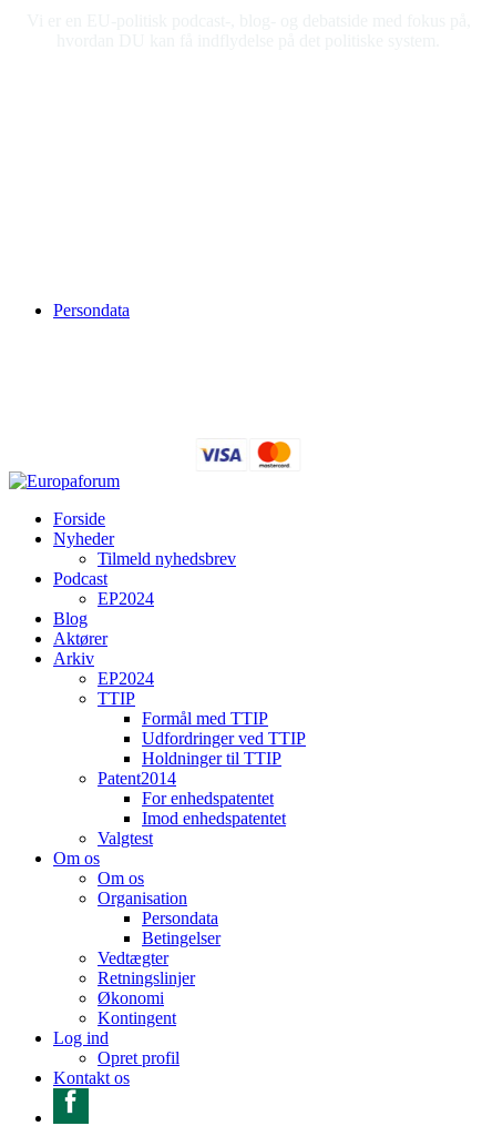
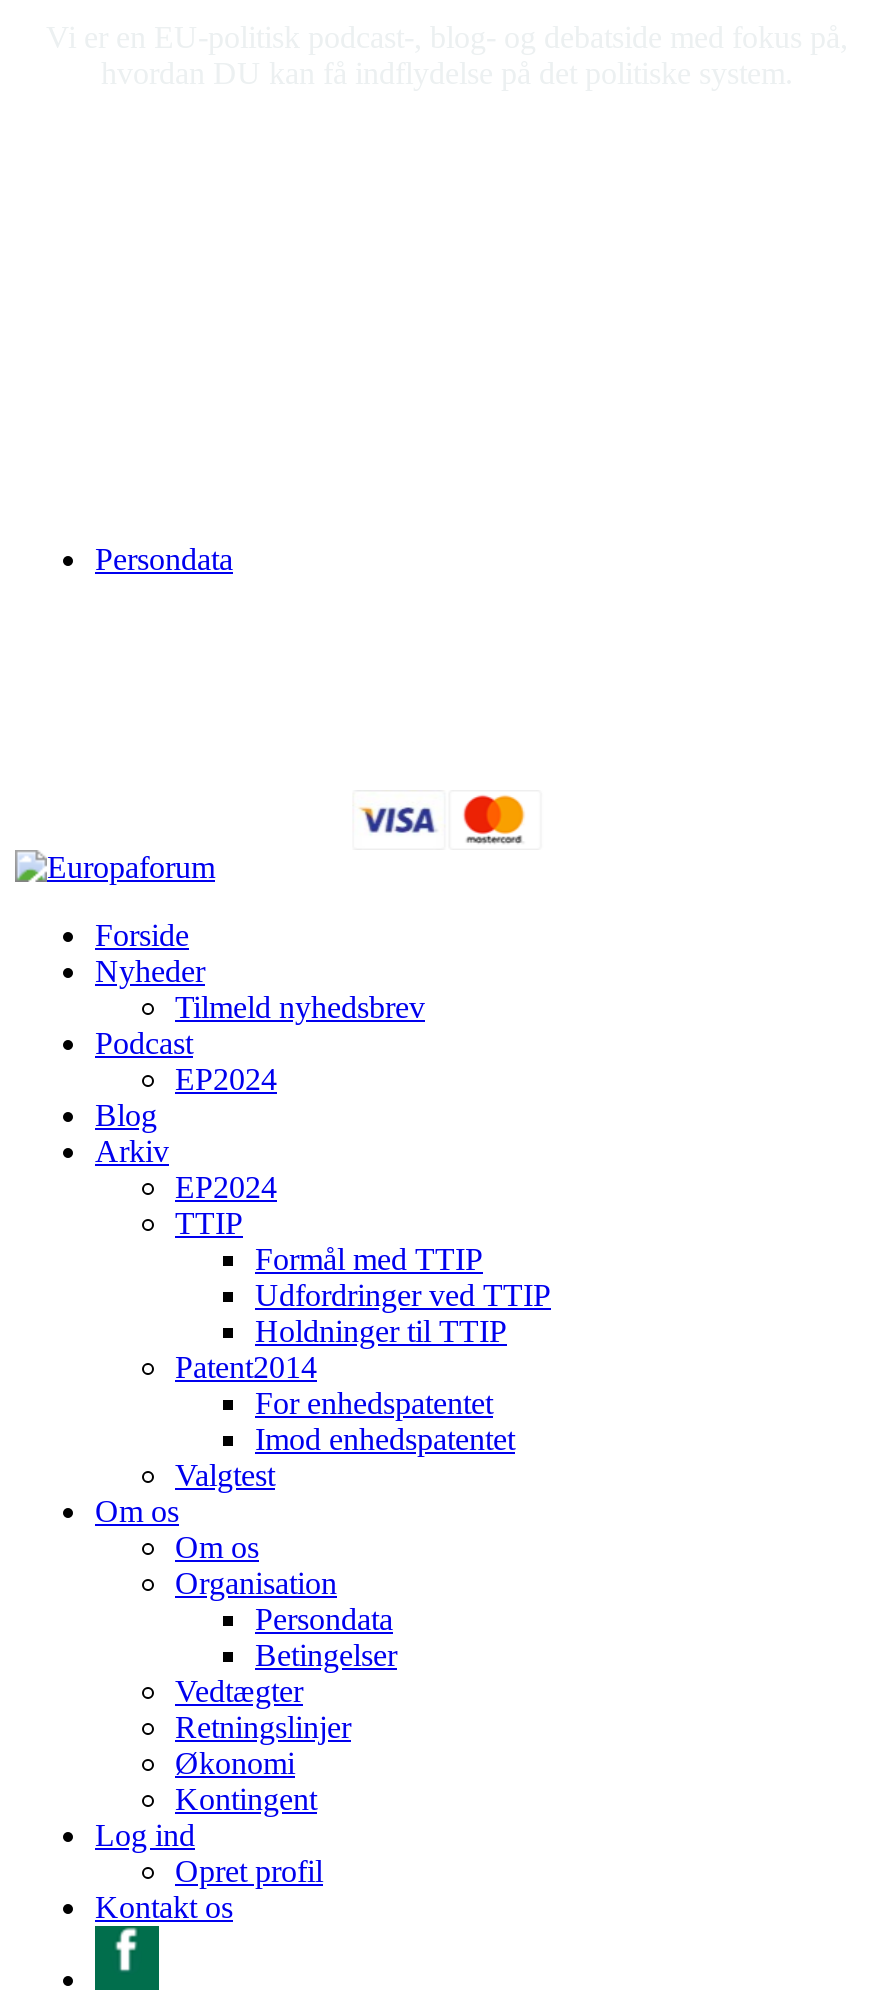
- Aktører
